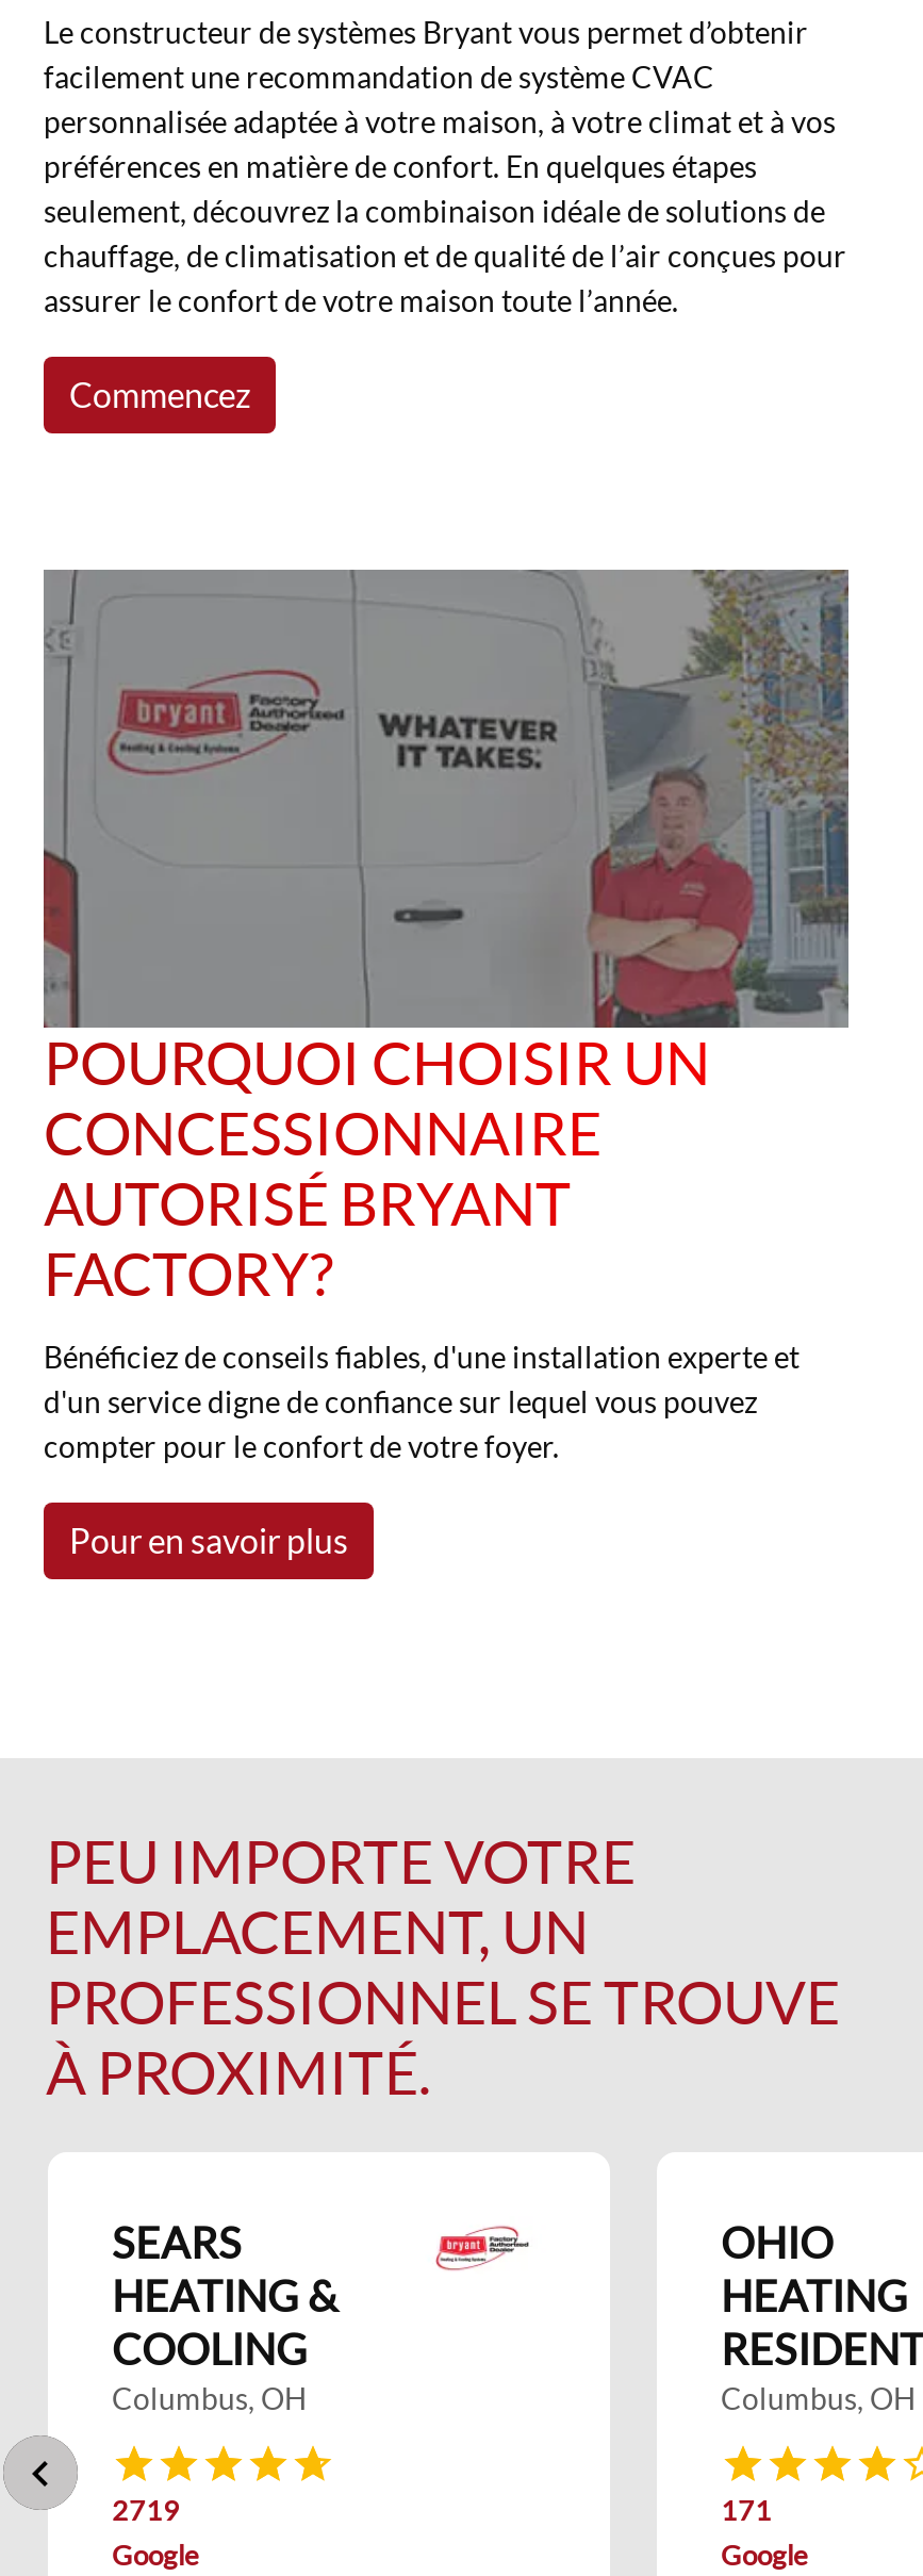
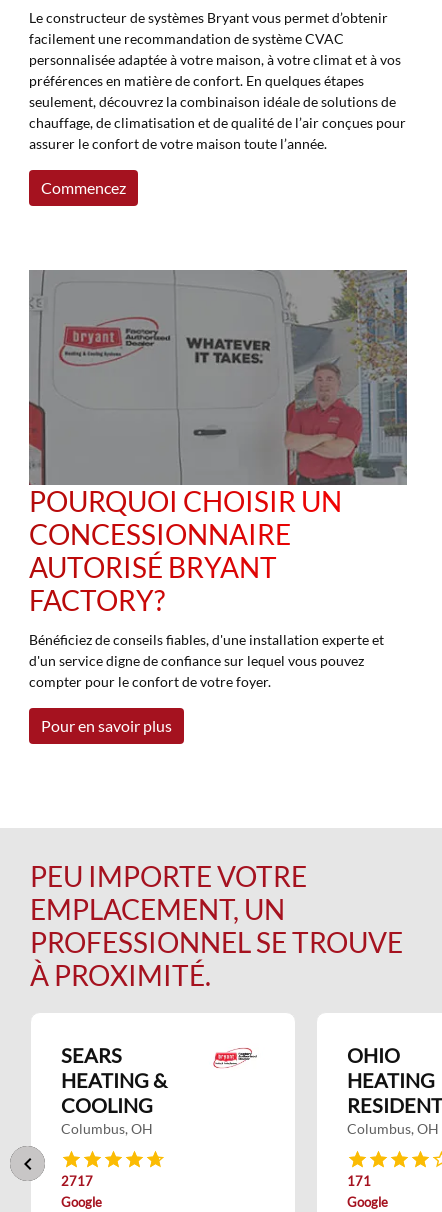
- 2719
+ 2717
